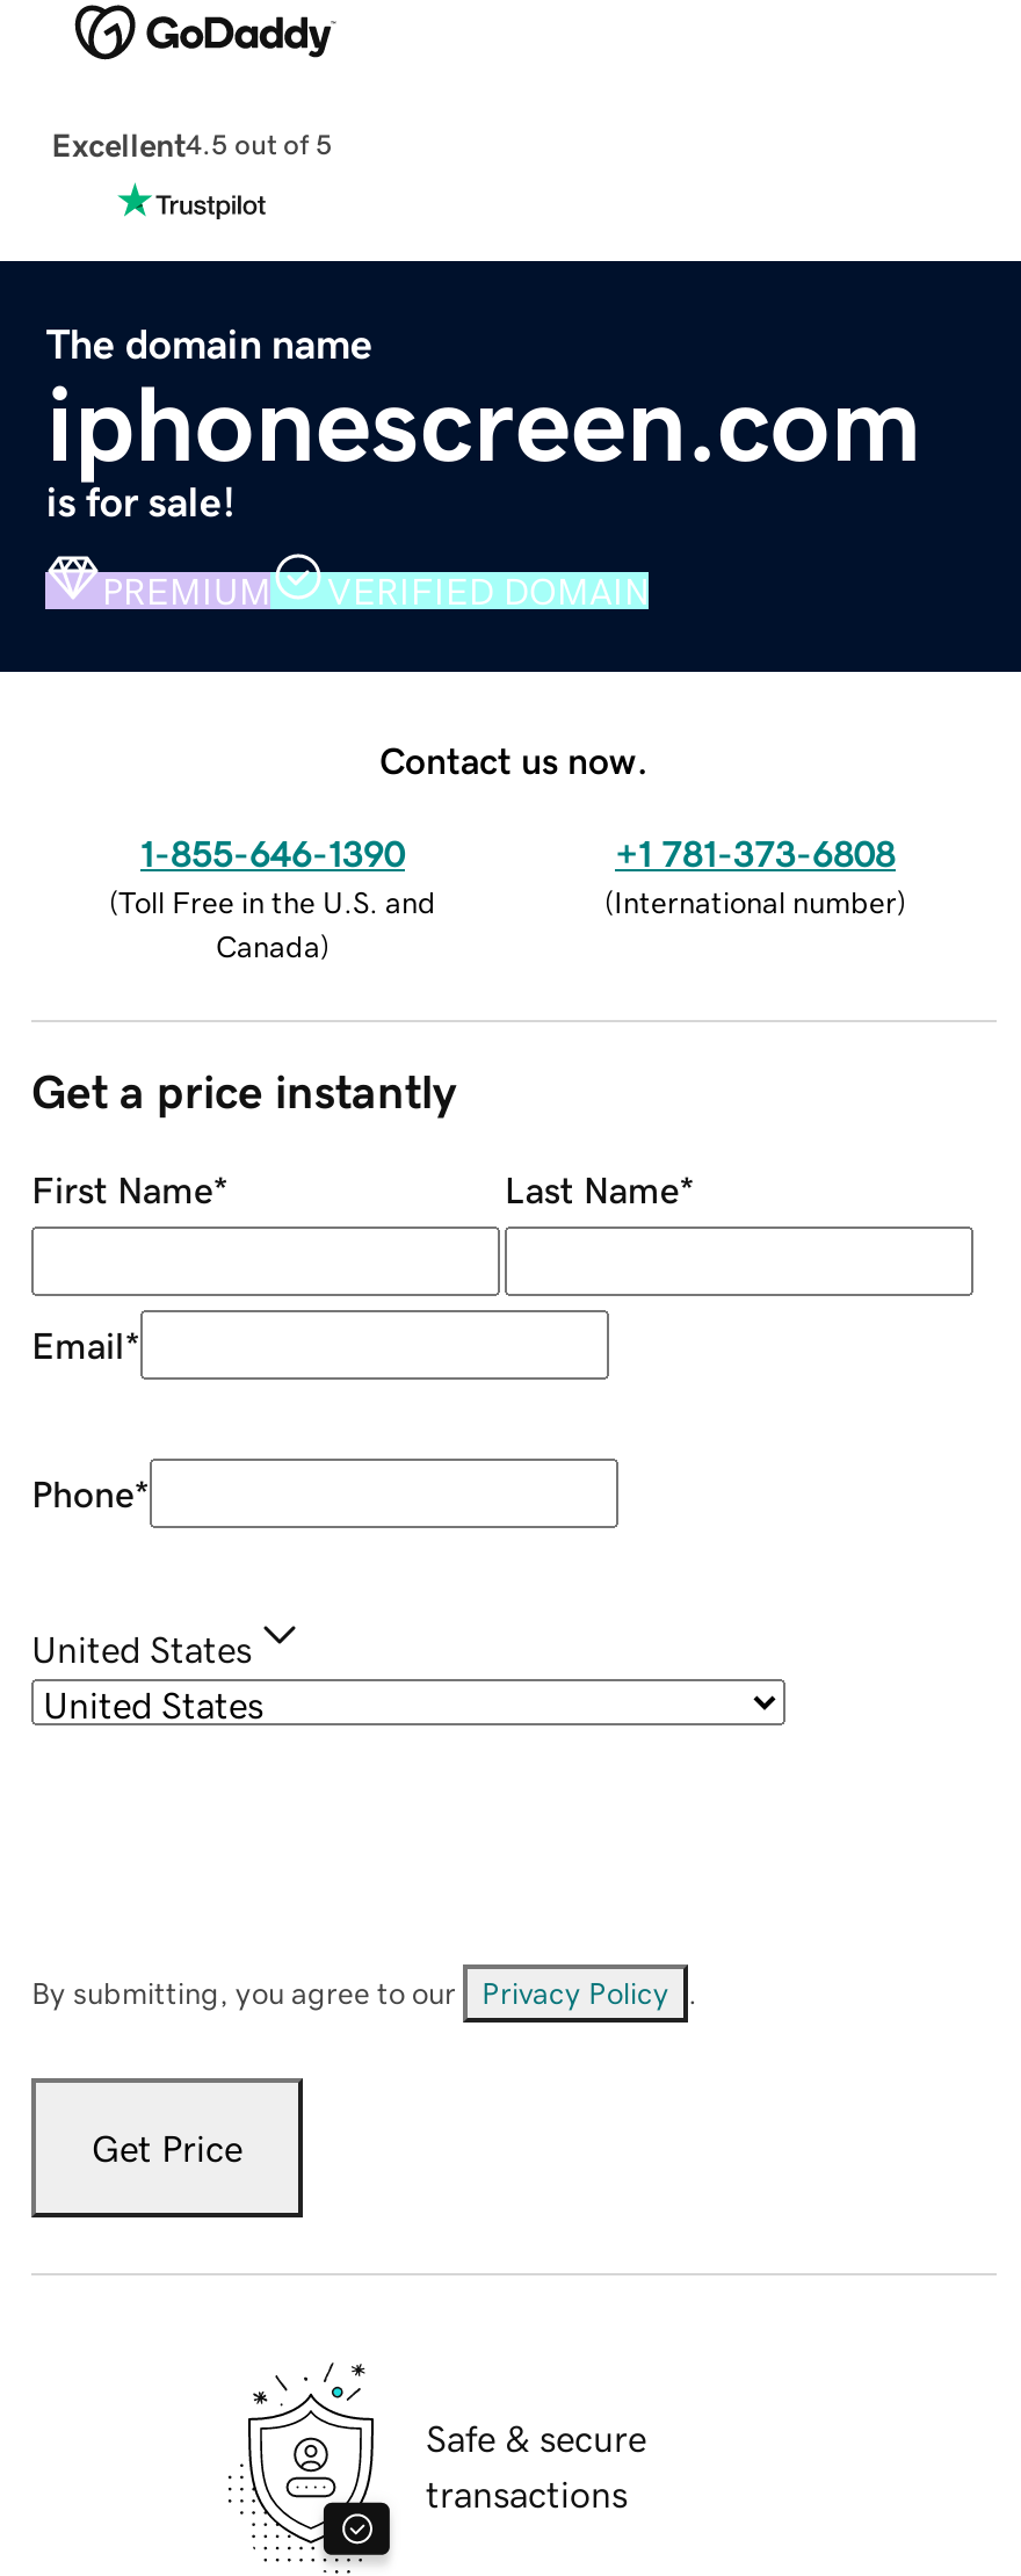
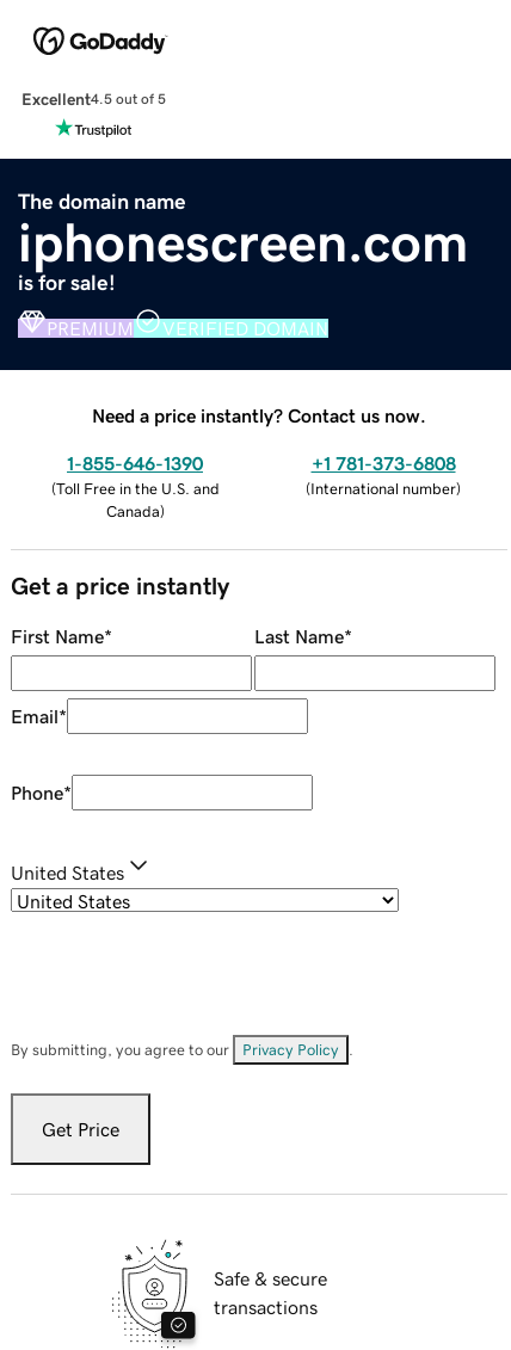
- Contact us now.
+ Need a price instantly? Contact us now.
